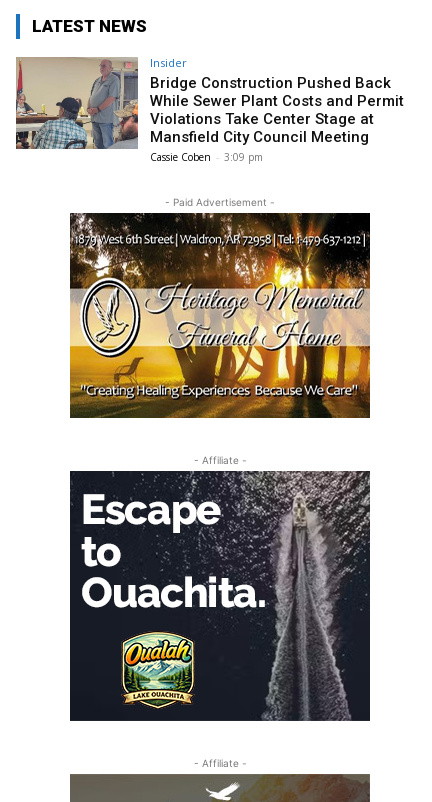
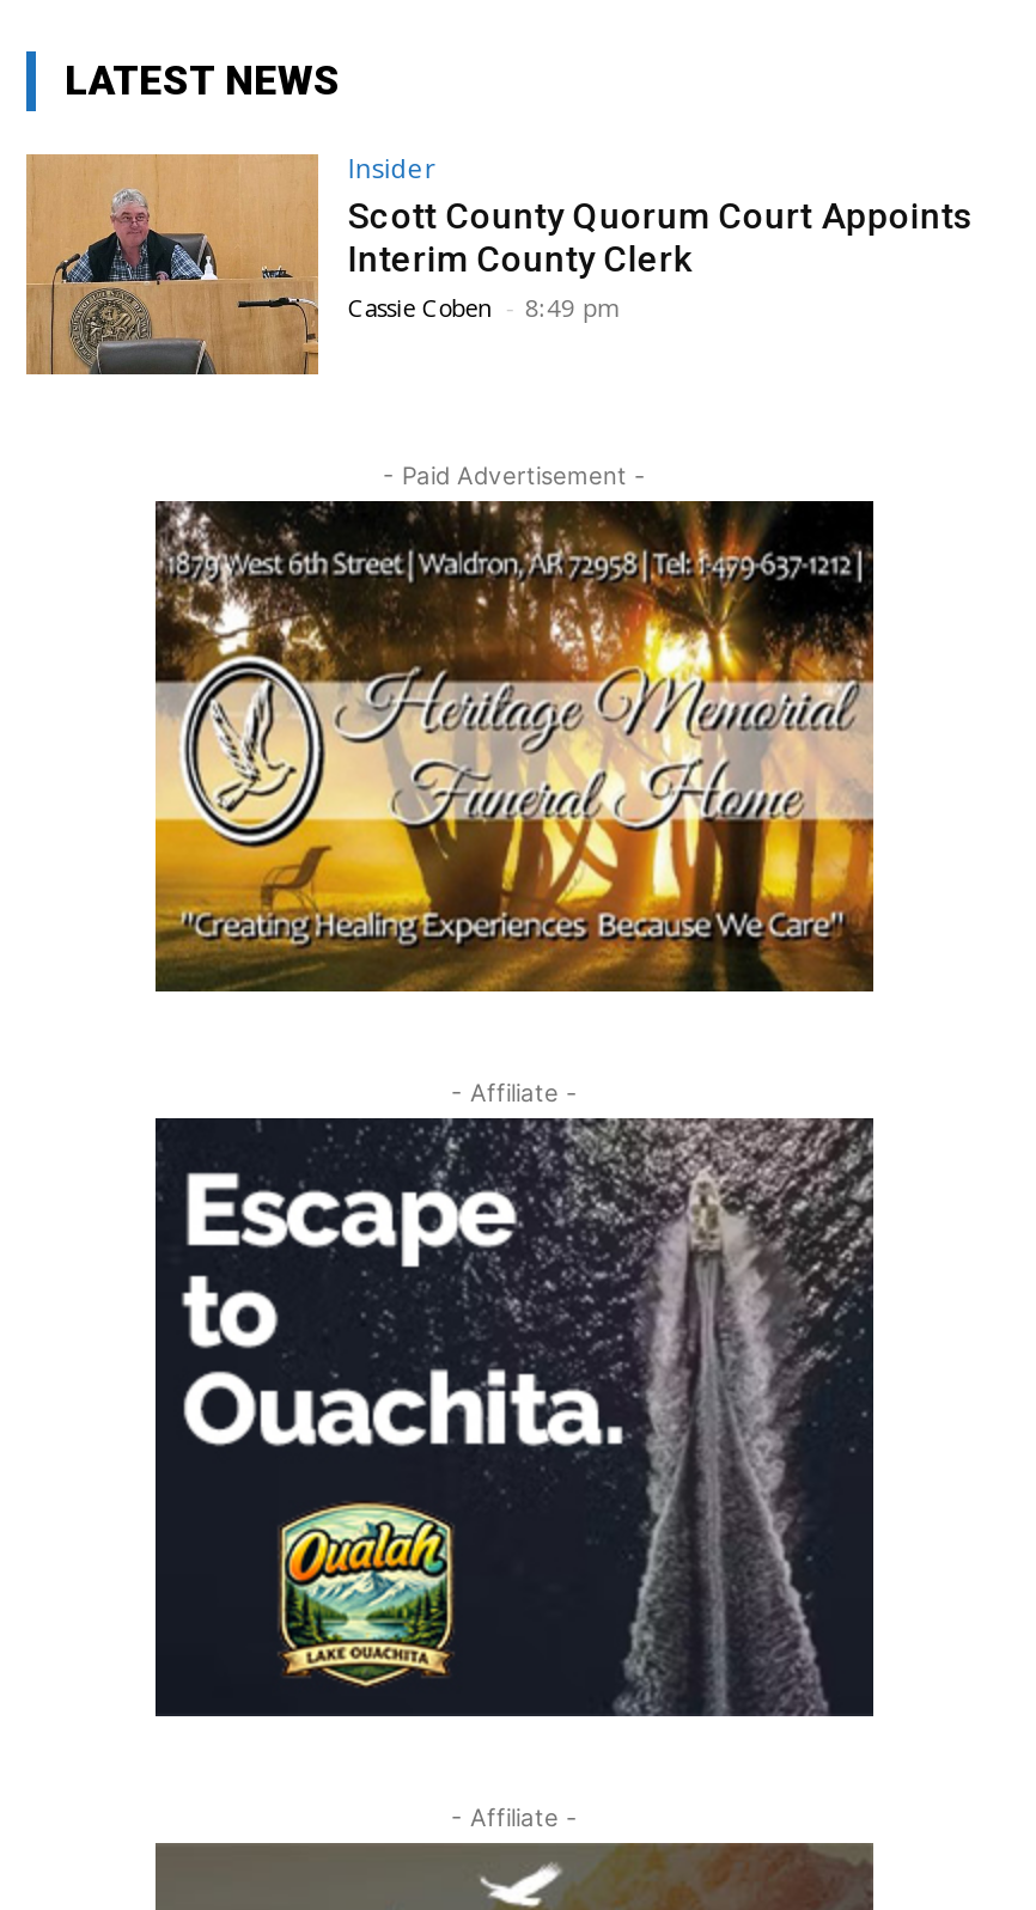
- [image]
- Bridge Construction Pushed Back
- While Sewer Plant Costs and Permit
- Violations Take Center Stage at
- Mansfield City Council Meeting
- Cassie Coben - 3:09 pm
+ [image]
+ Scott County Quorum Court Appoints
+ Interim County Clerk
+ Cassie Coben - 8:49 pm
